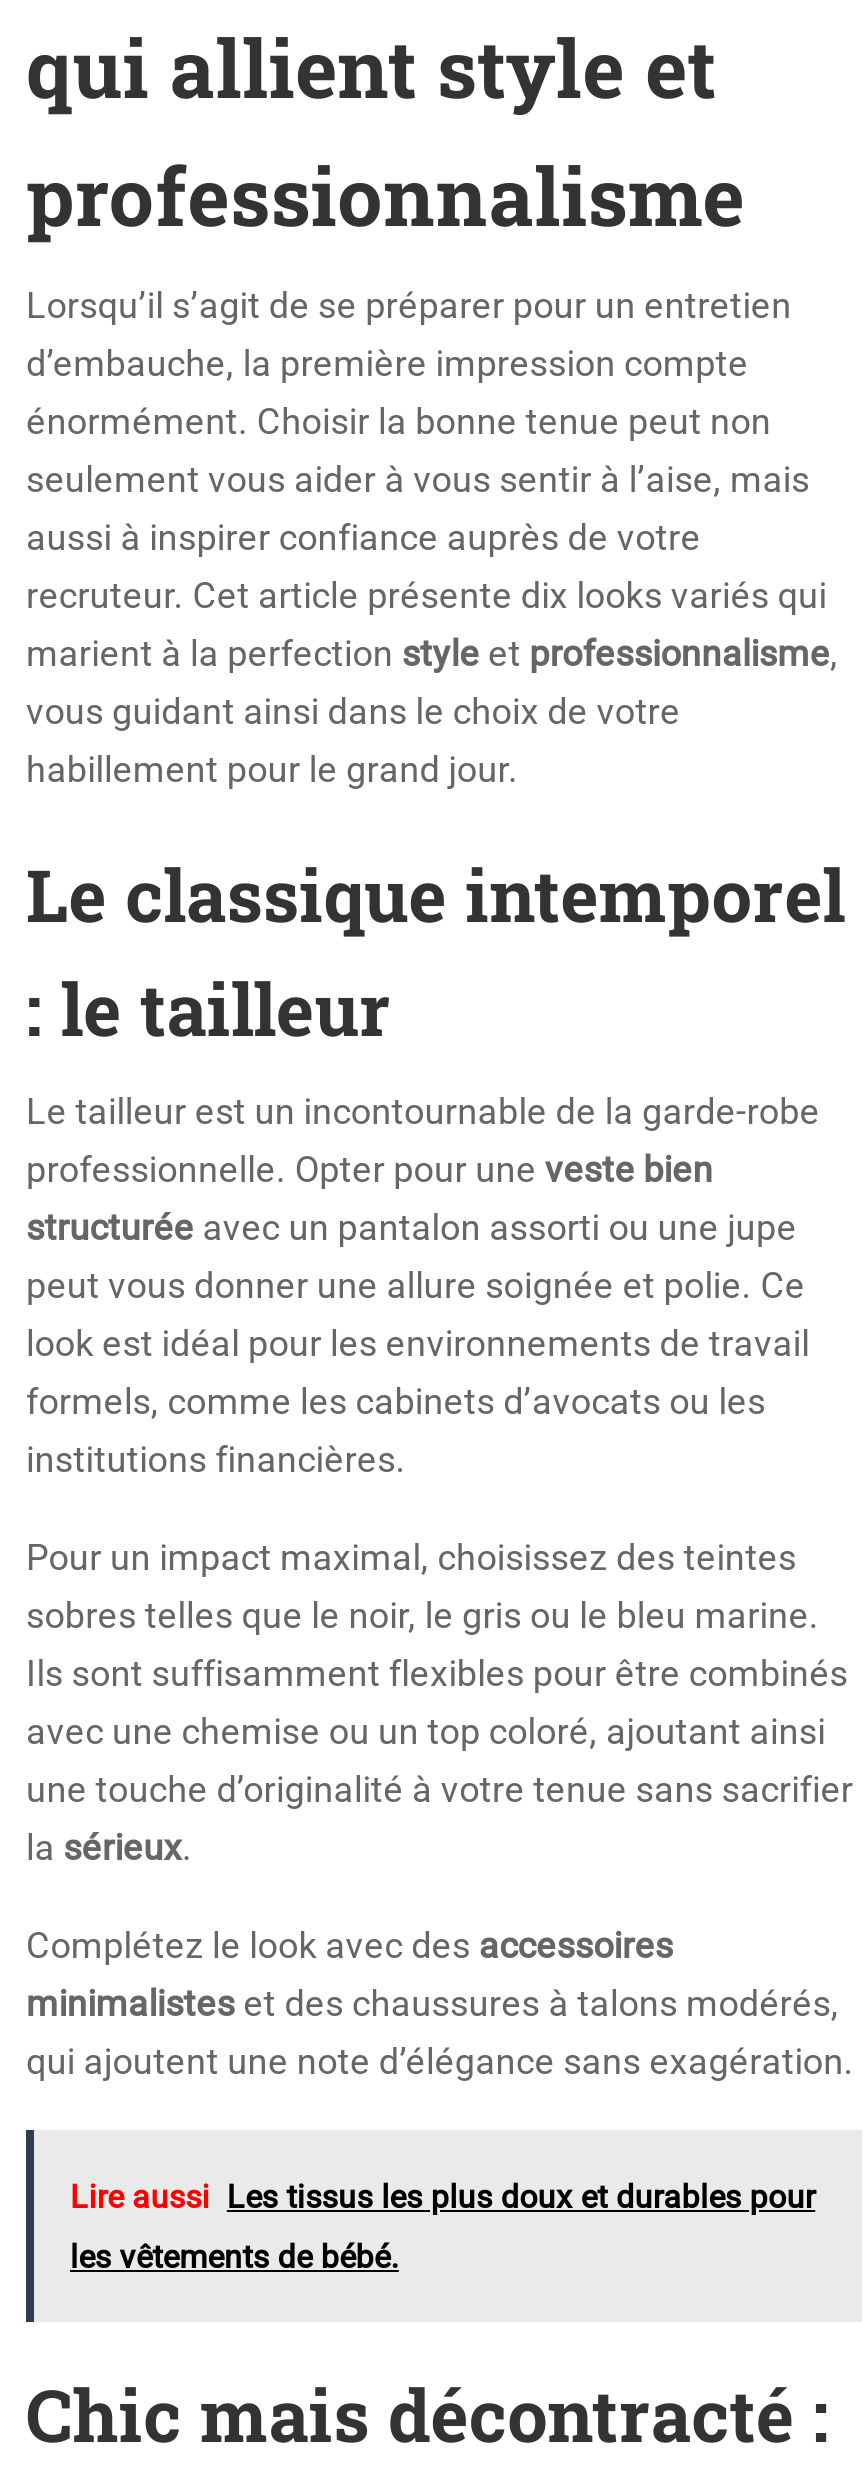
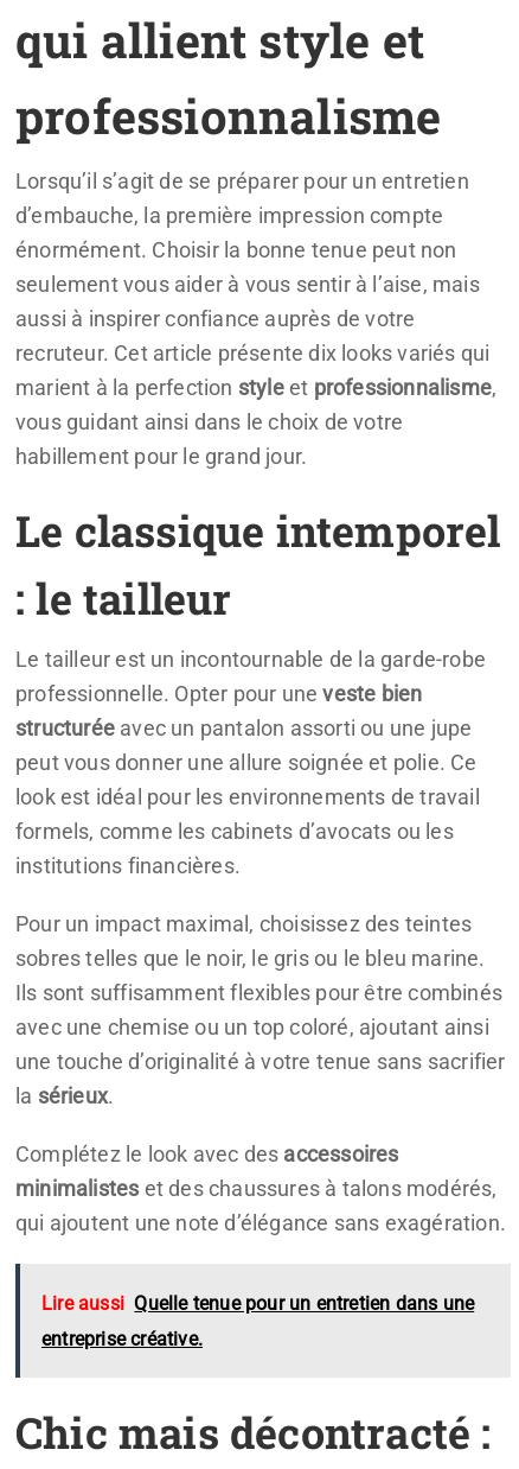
- Lire aussi Les tissus les plus doux et durables pour
+ Lire aussi Quelle tenue pour un entretien dans une

- les vêtements de bébé.
+ entreprise créative.
